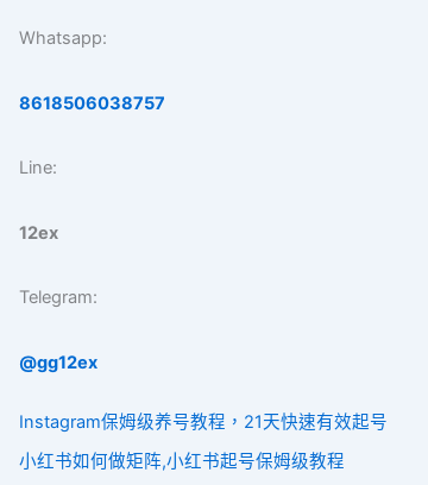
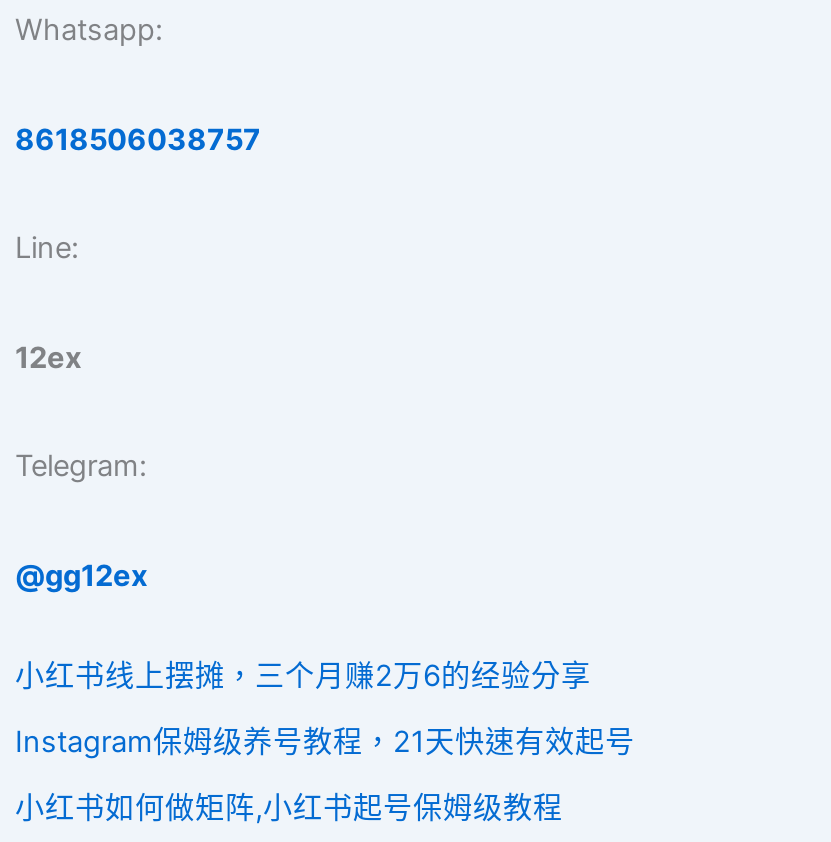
+ 小红书线上摆摊，三个月赚2万6的经验分享
